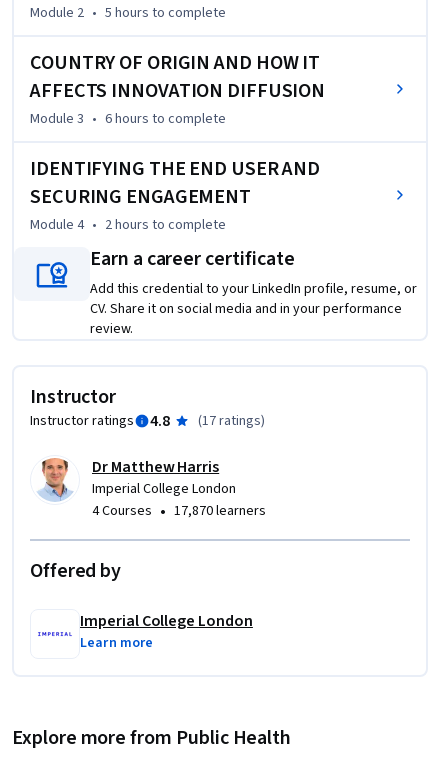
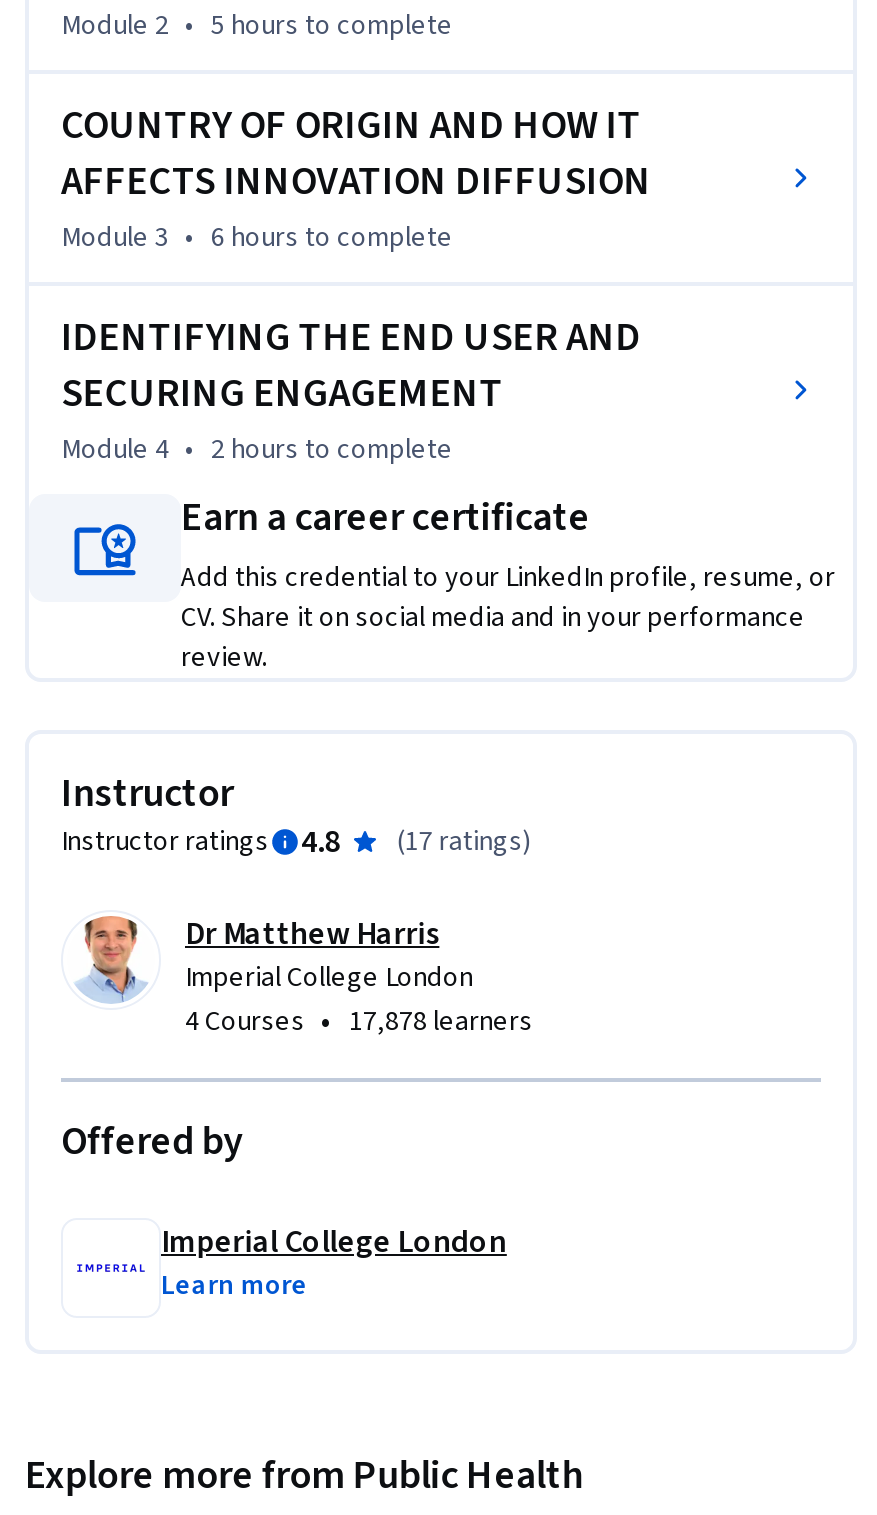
- 4 Courses • 17,870 learners
+ 4 Courses • 17,878 learners
